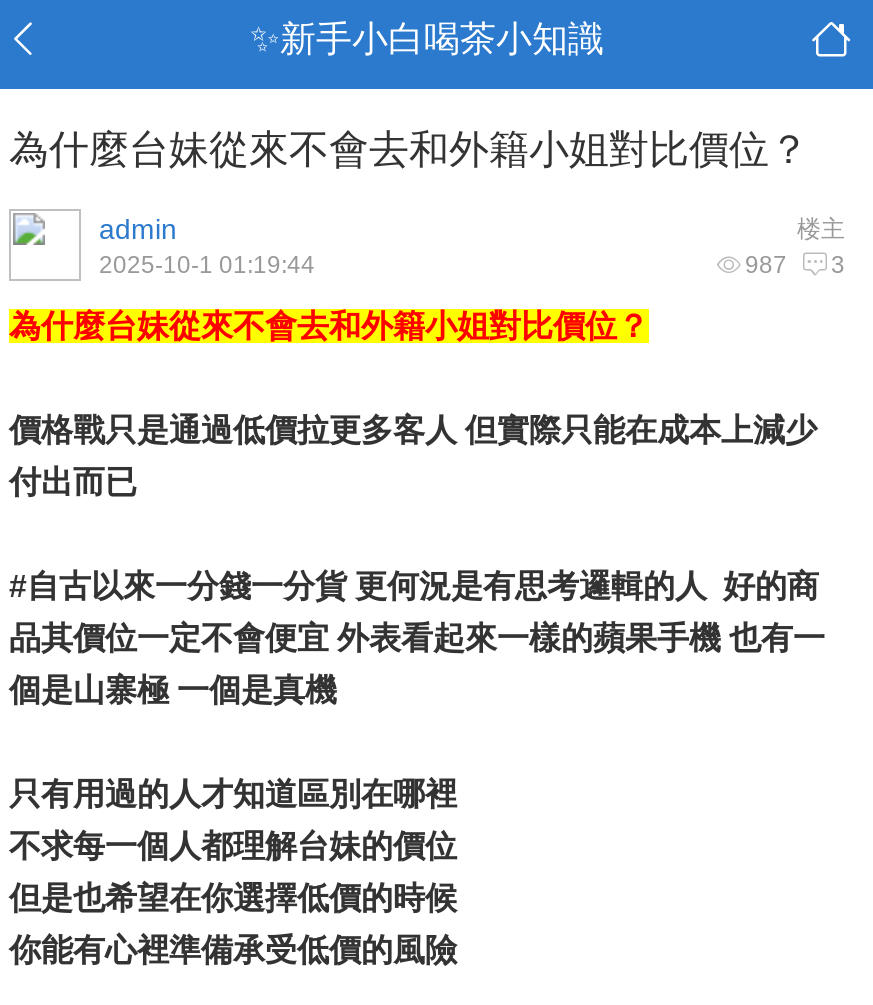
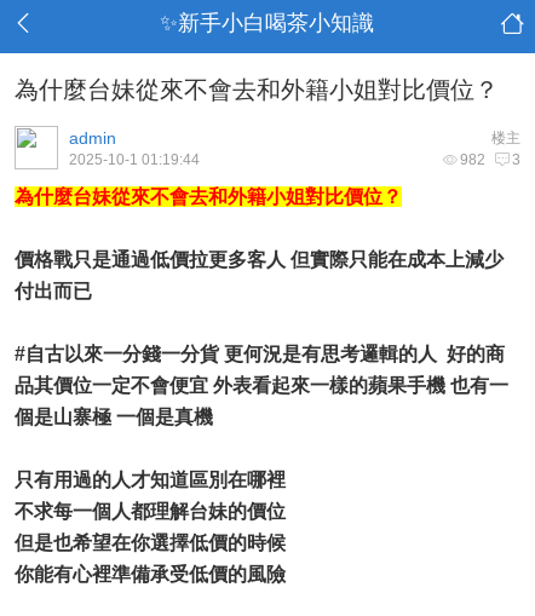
- 987 3
+ 982 3
